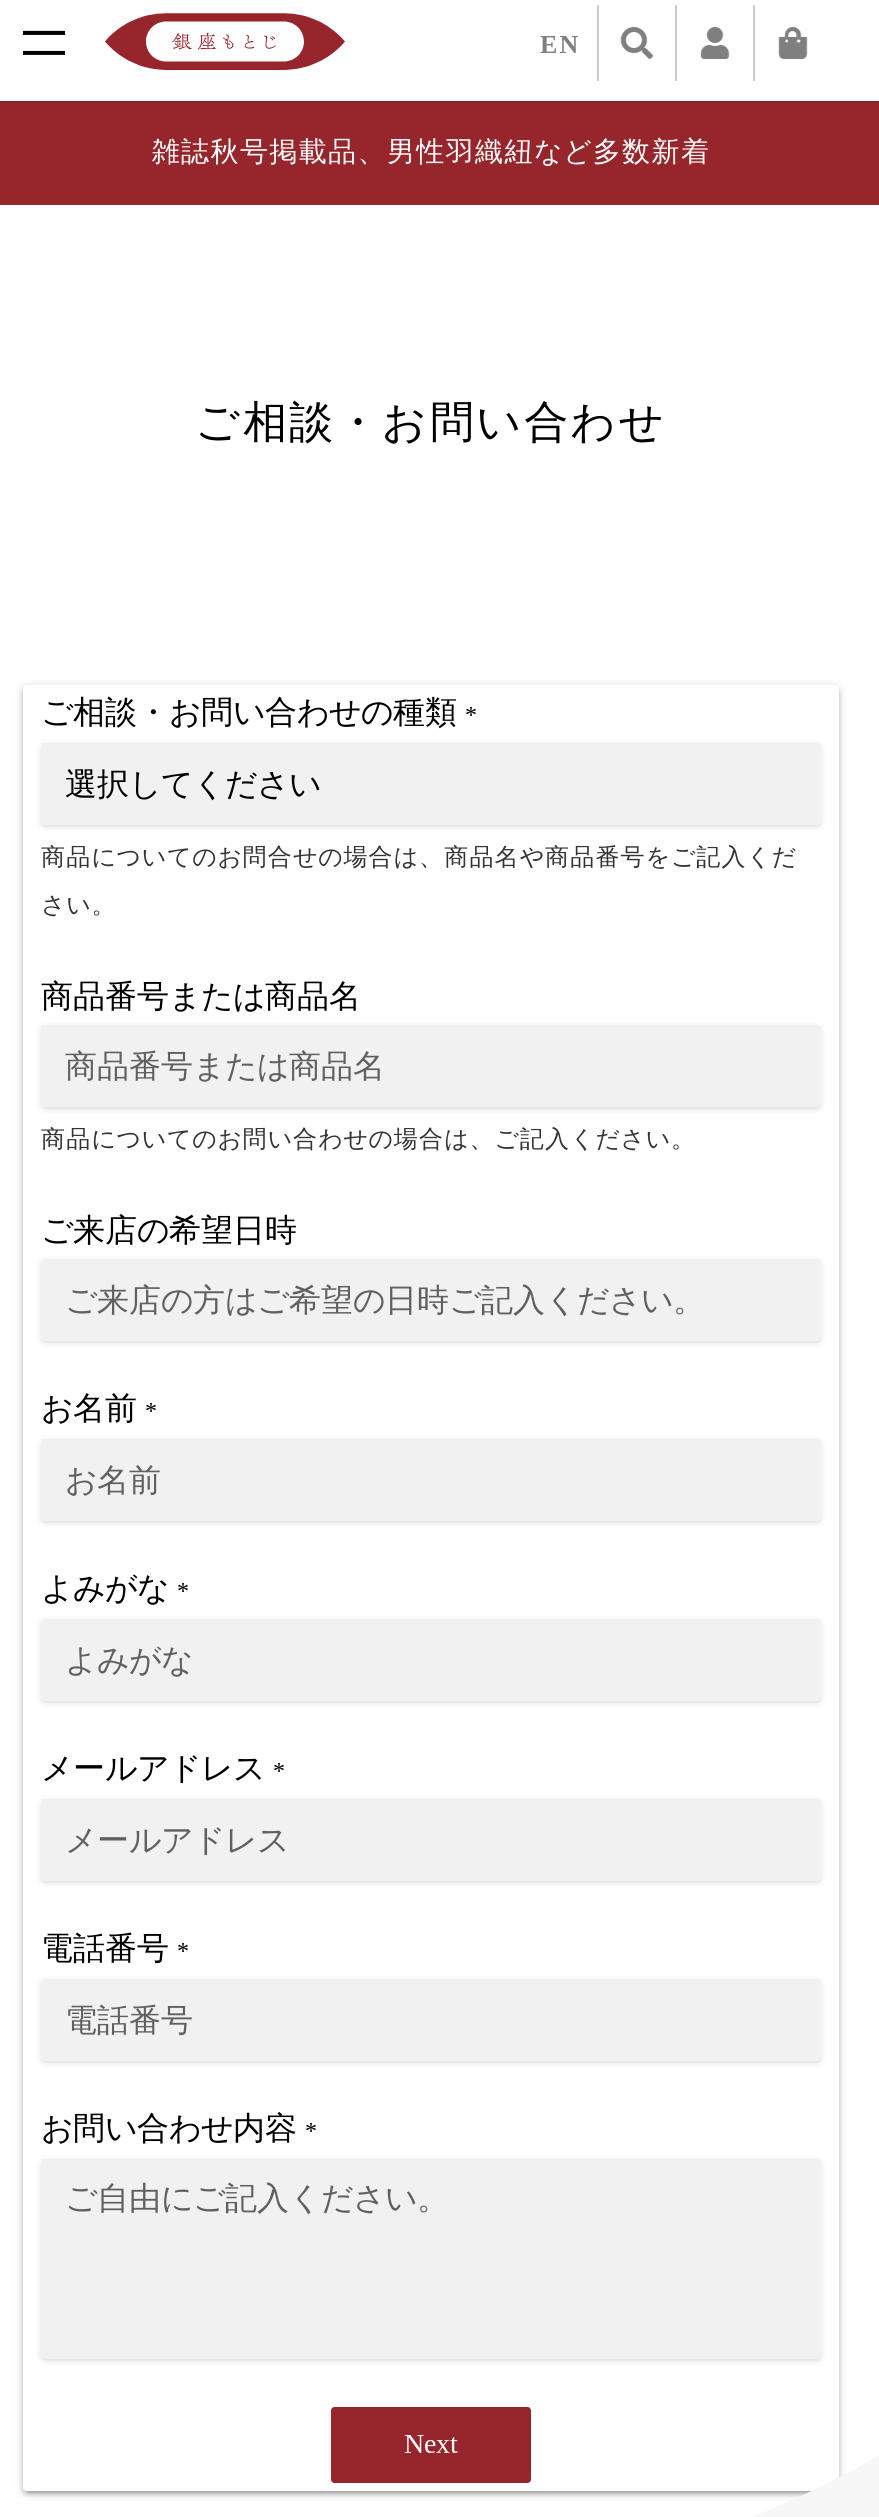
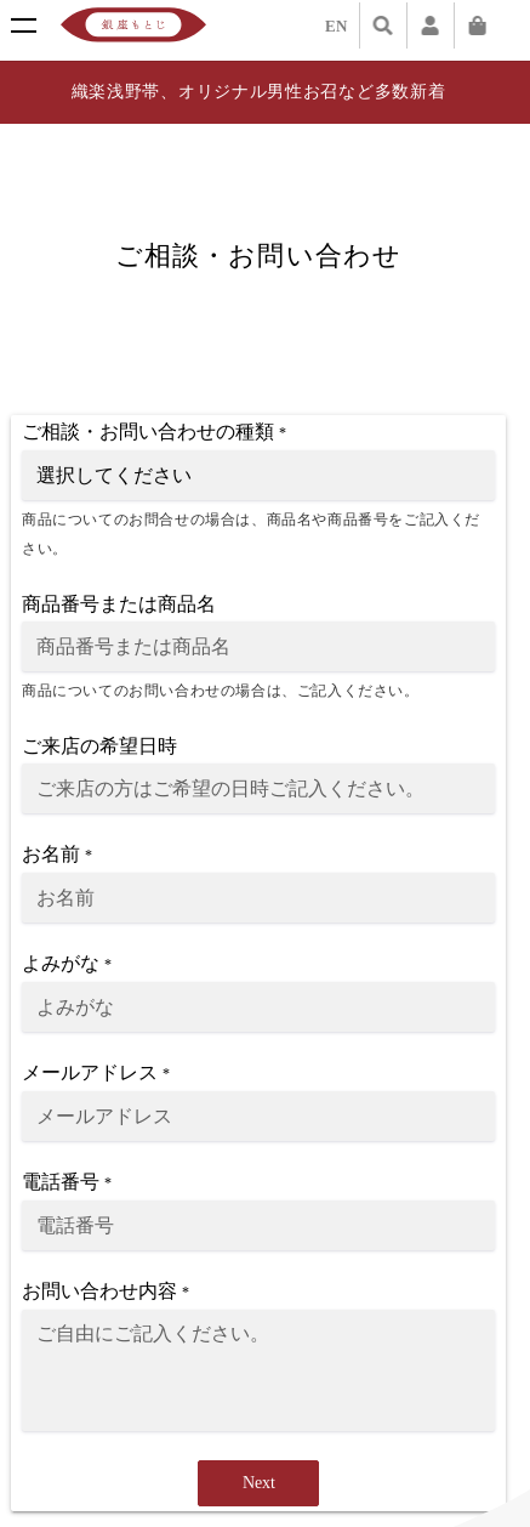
- 雑誌秋号掲載品、男性羽織紐など多数新着
+ 織楽浅野帯、オリジナル男性お召など多数新着
